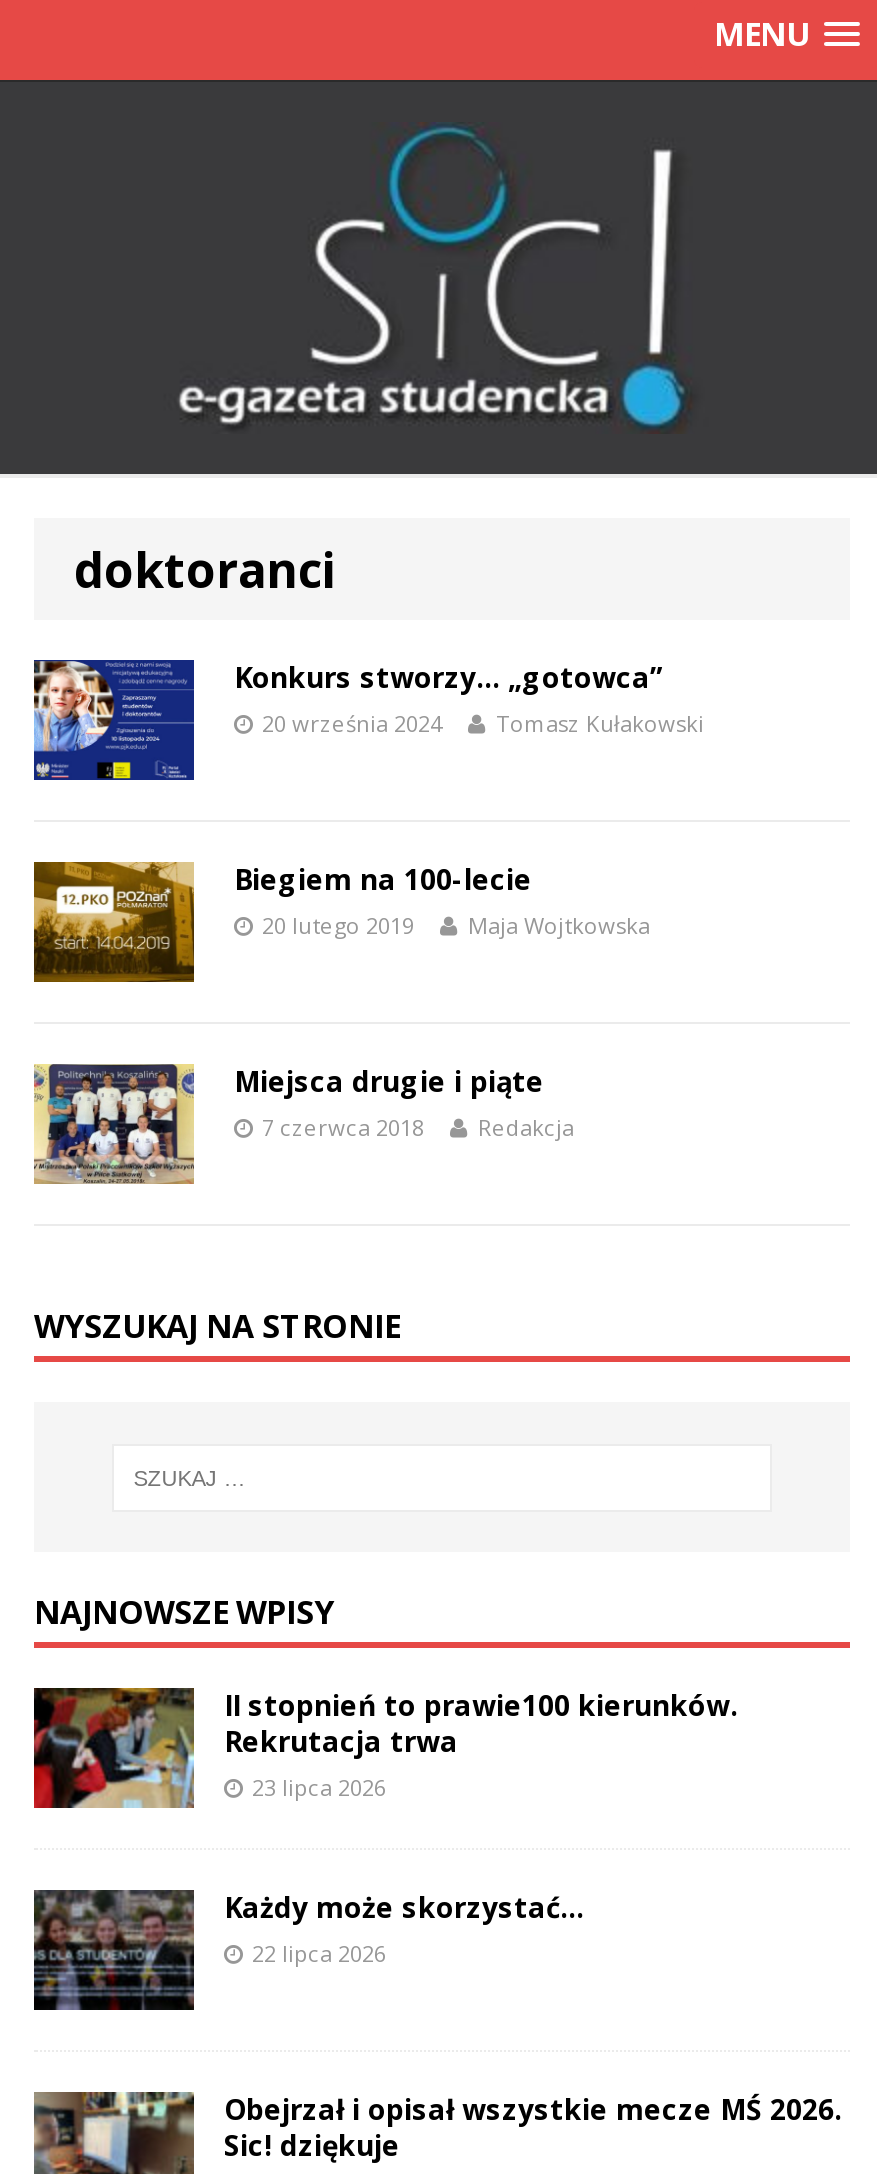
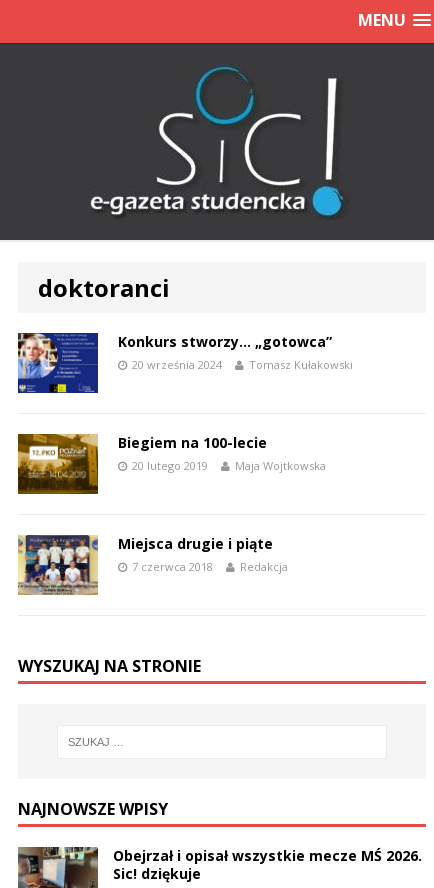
- [image]
- II stopnień to prawie100 kierunków.
- Rekrutacja trwa
- 23 lipca 2026
- Każdy może skorzystać…
- 22 lipca 2026

- [image]
